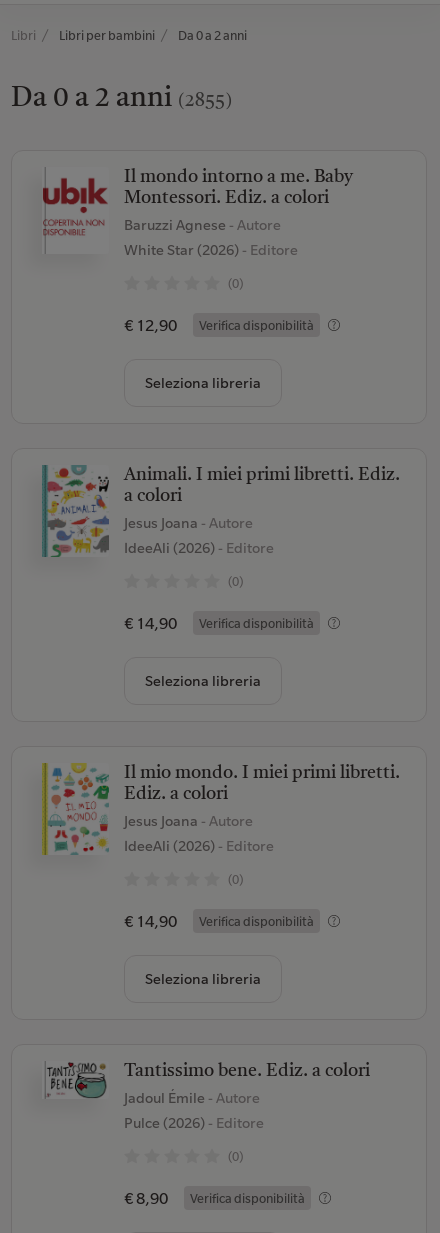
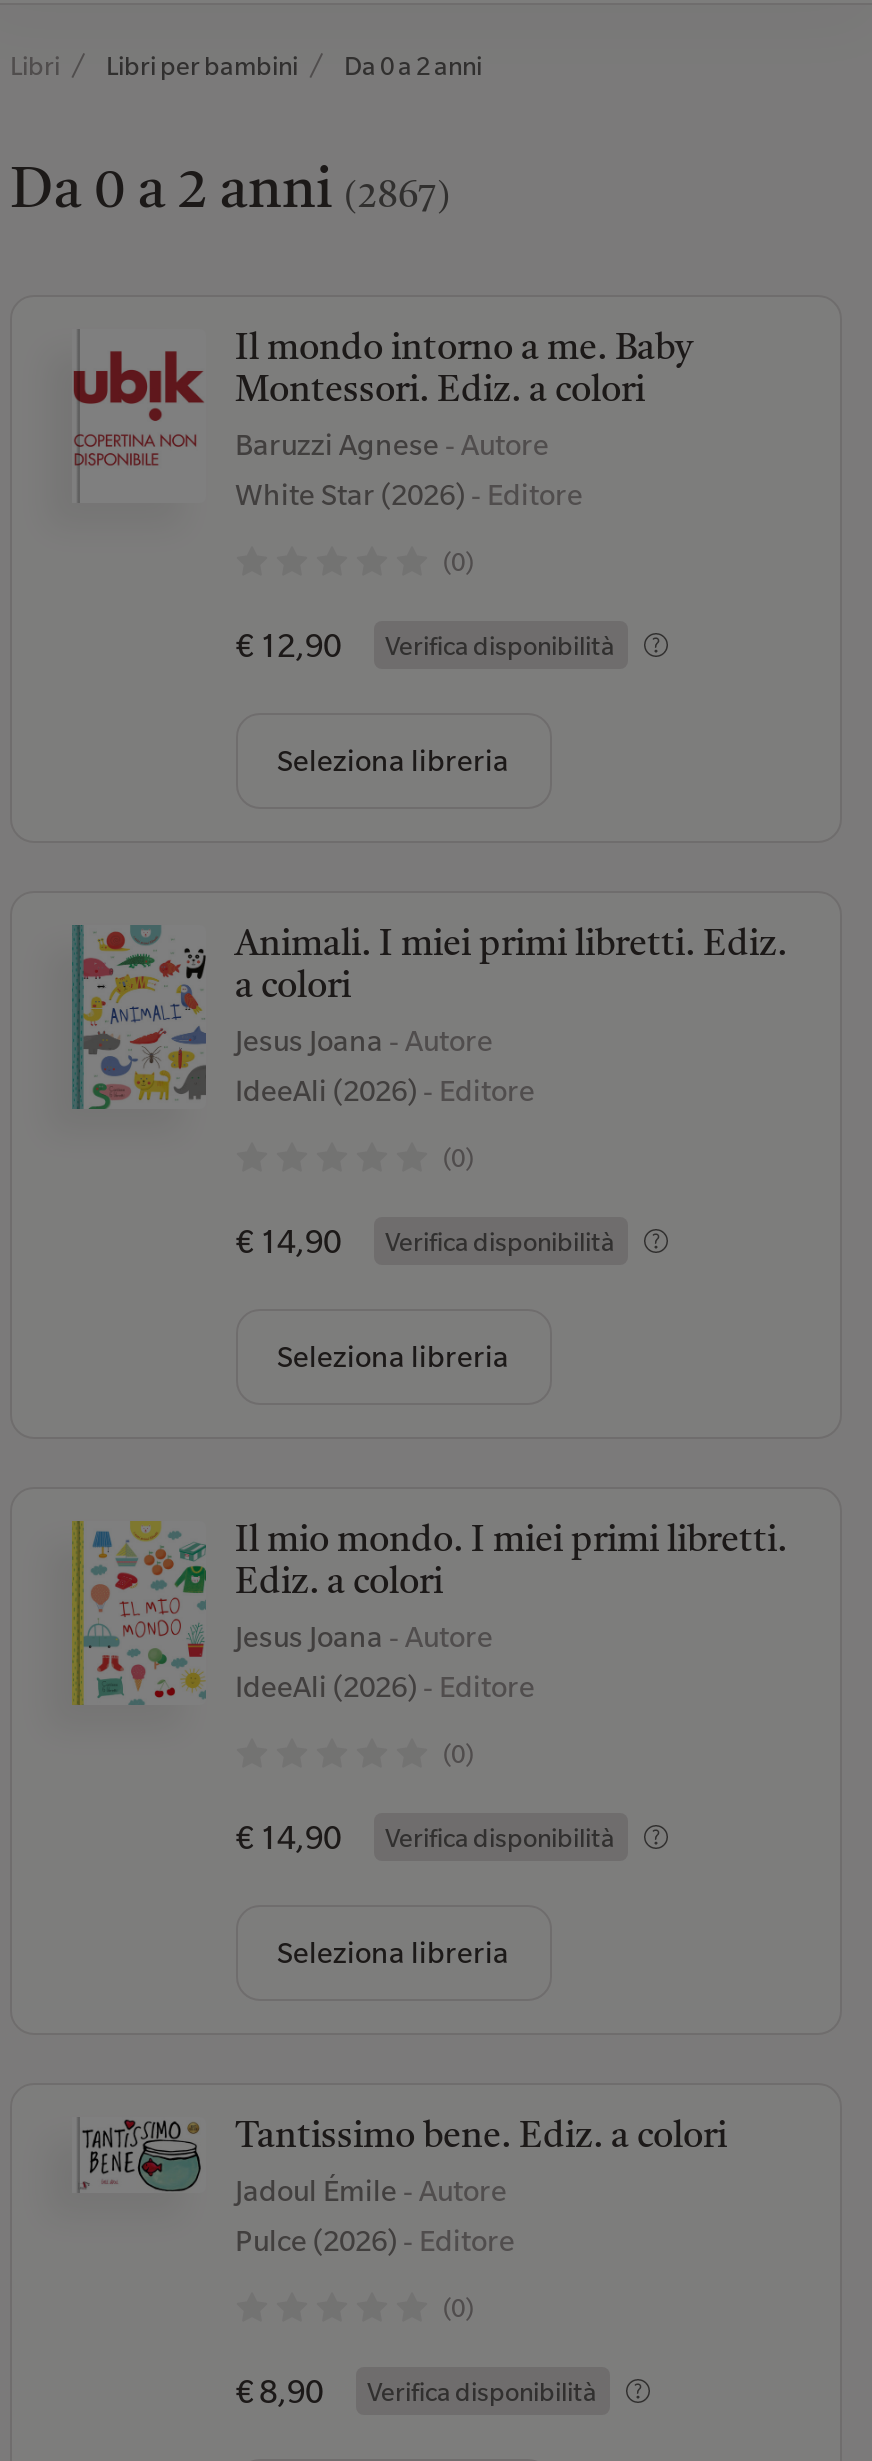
- Da 0 a 2 anni (2855)
+ Da 0 a 2 anni (2867)
